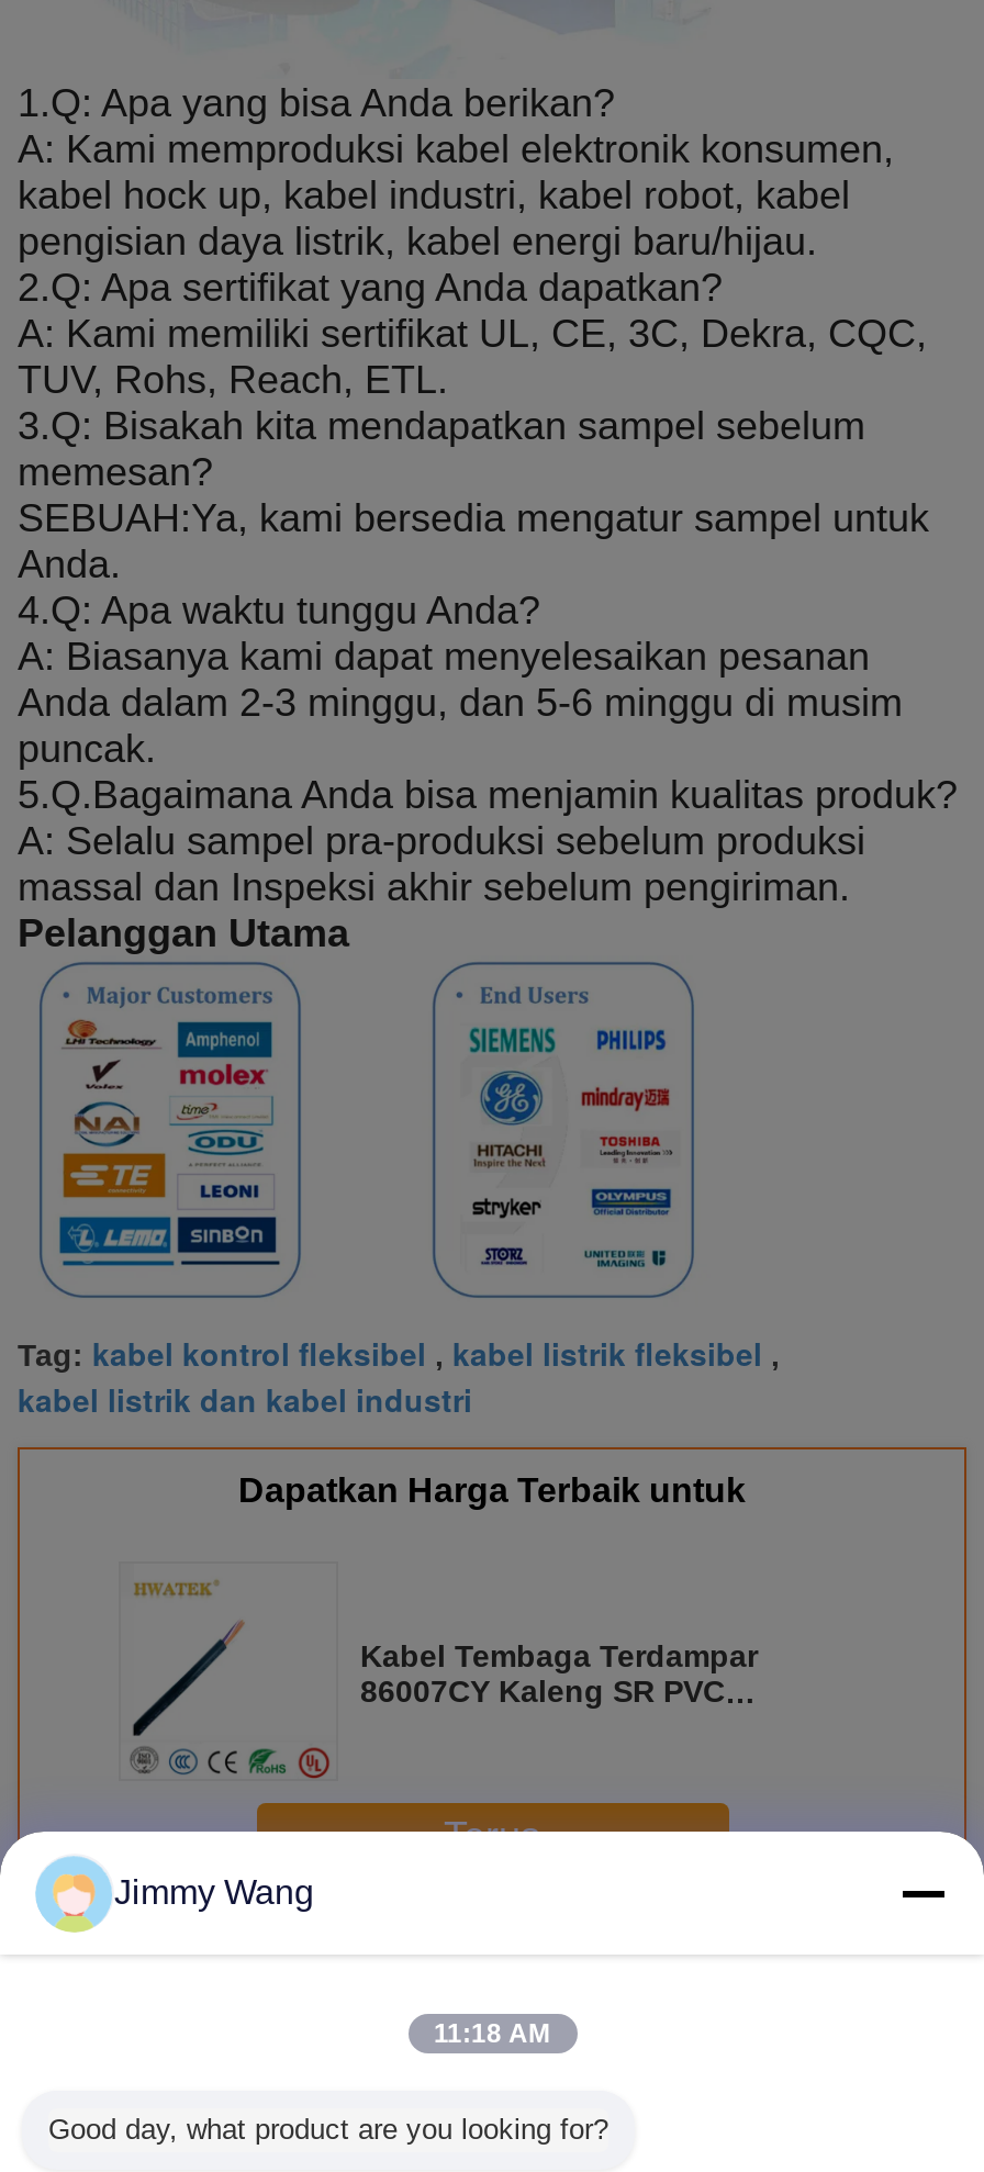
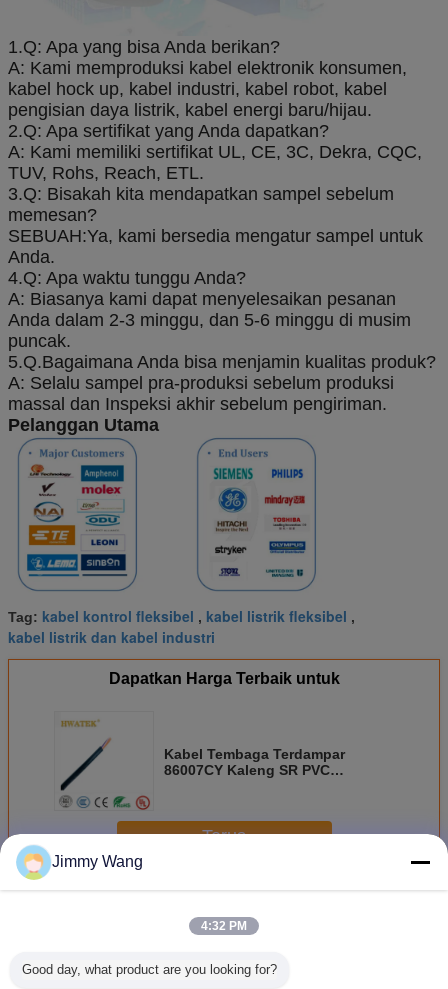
- 11:18 AM
+ 4:32 PM
